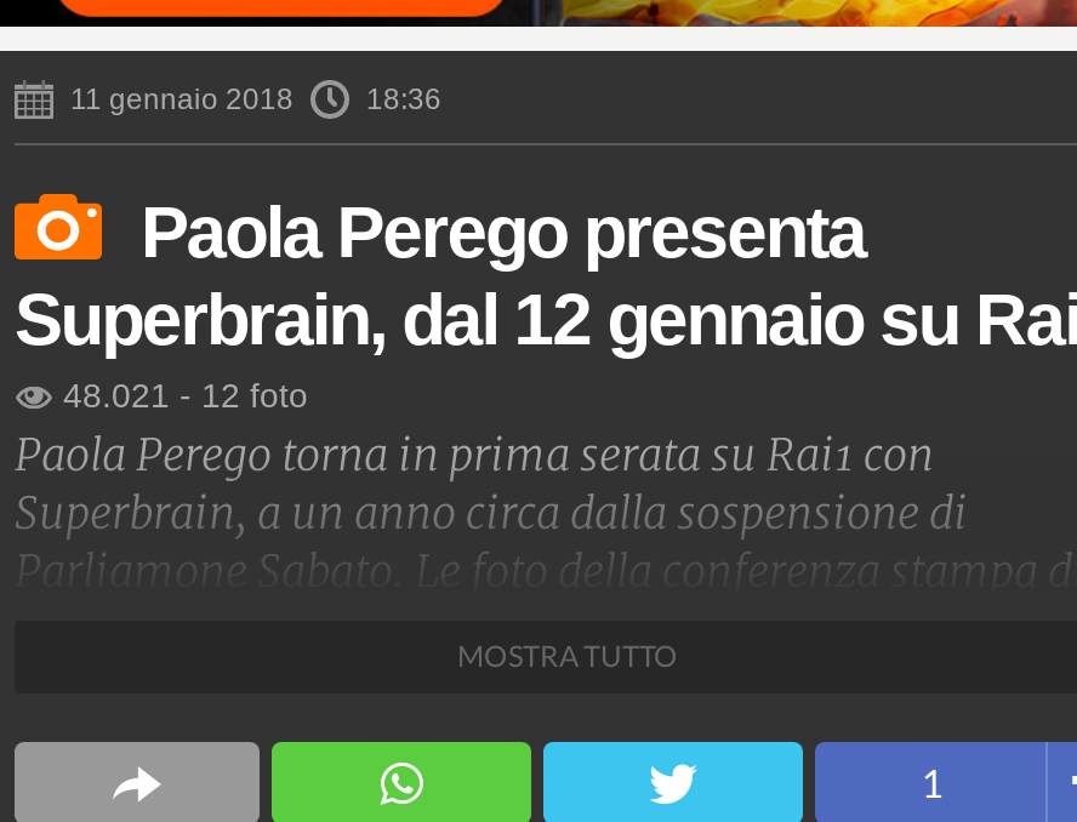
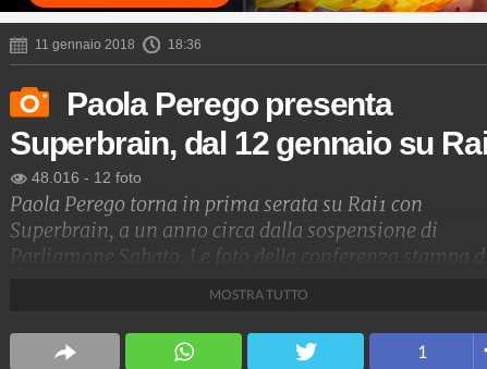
- 48.021 - 12 foto
+ 48.016 - 12 foto
